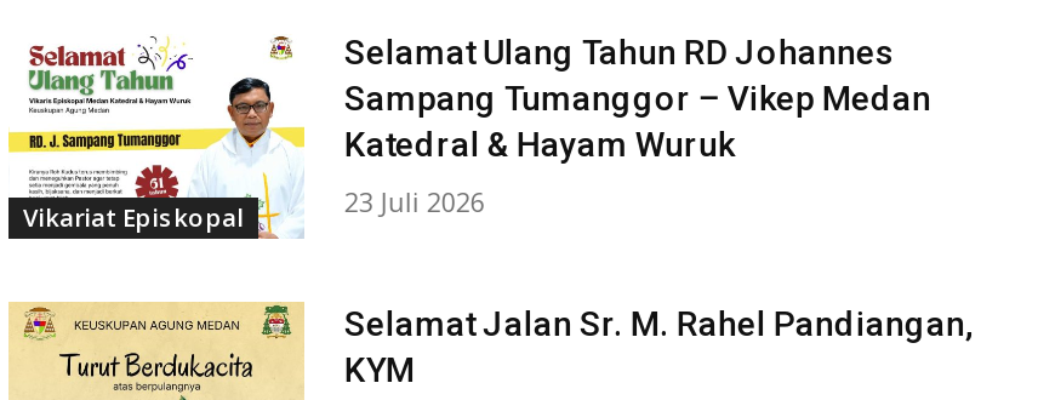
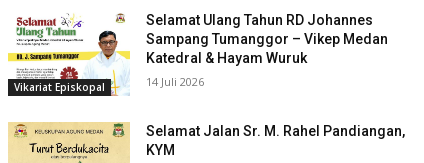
- 23 Juli 2026
+ 14 Juli 2026
